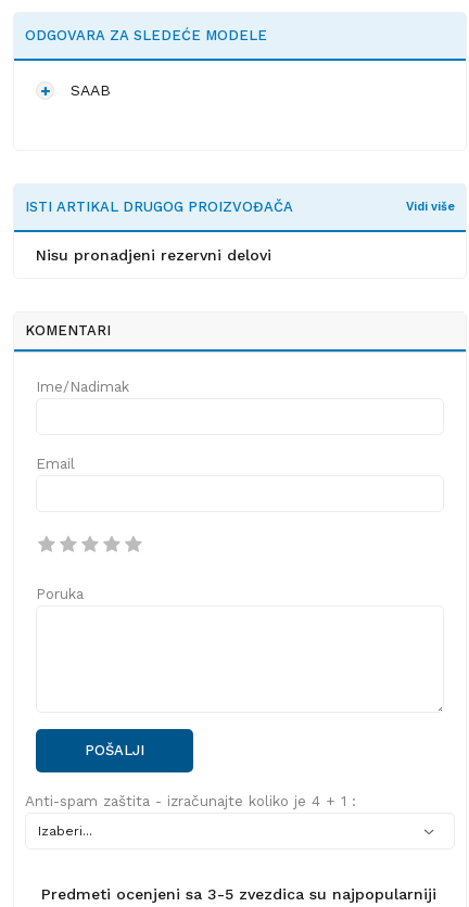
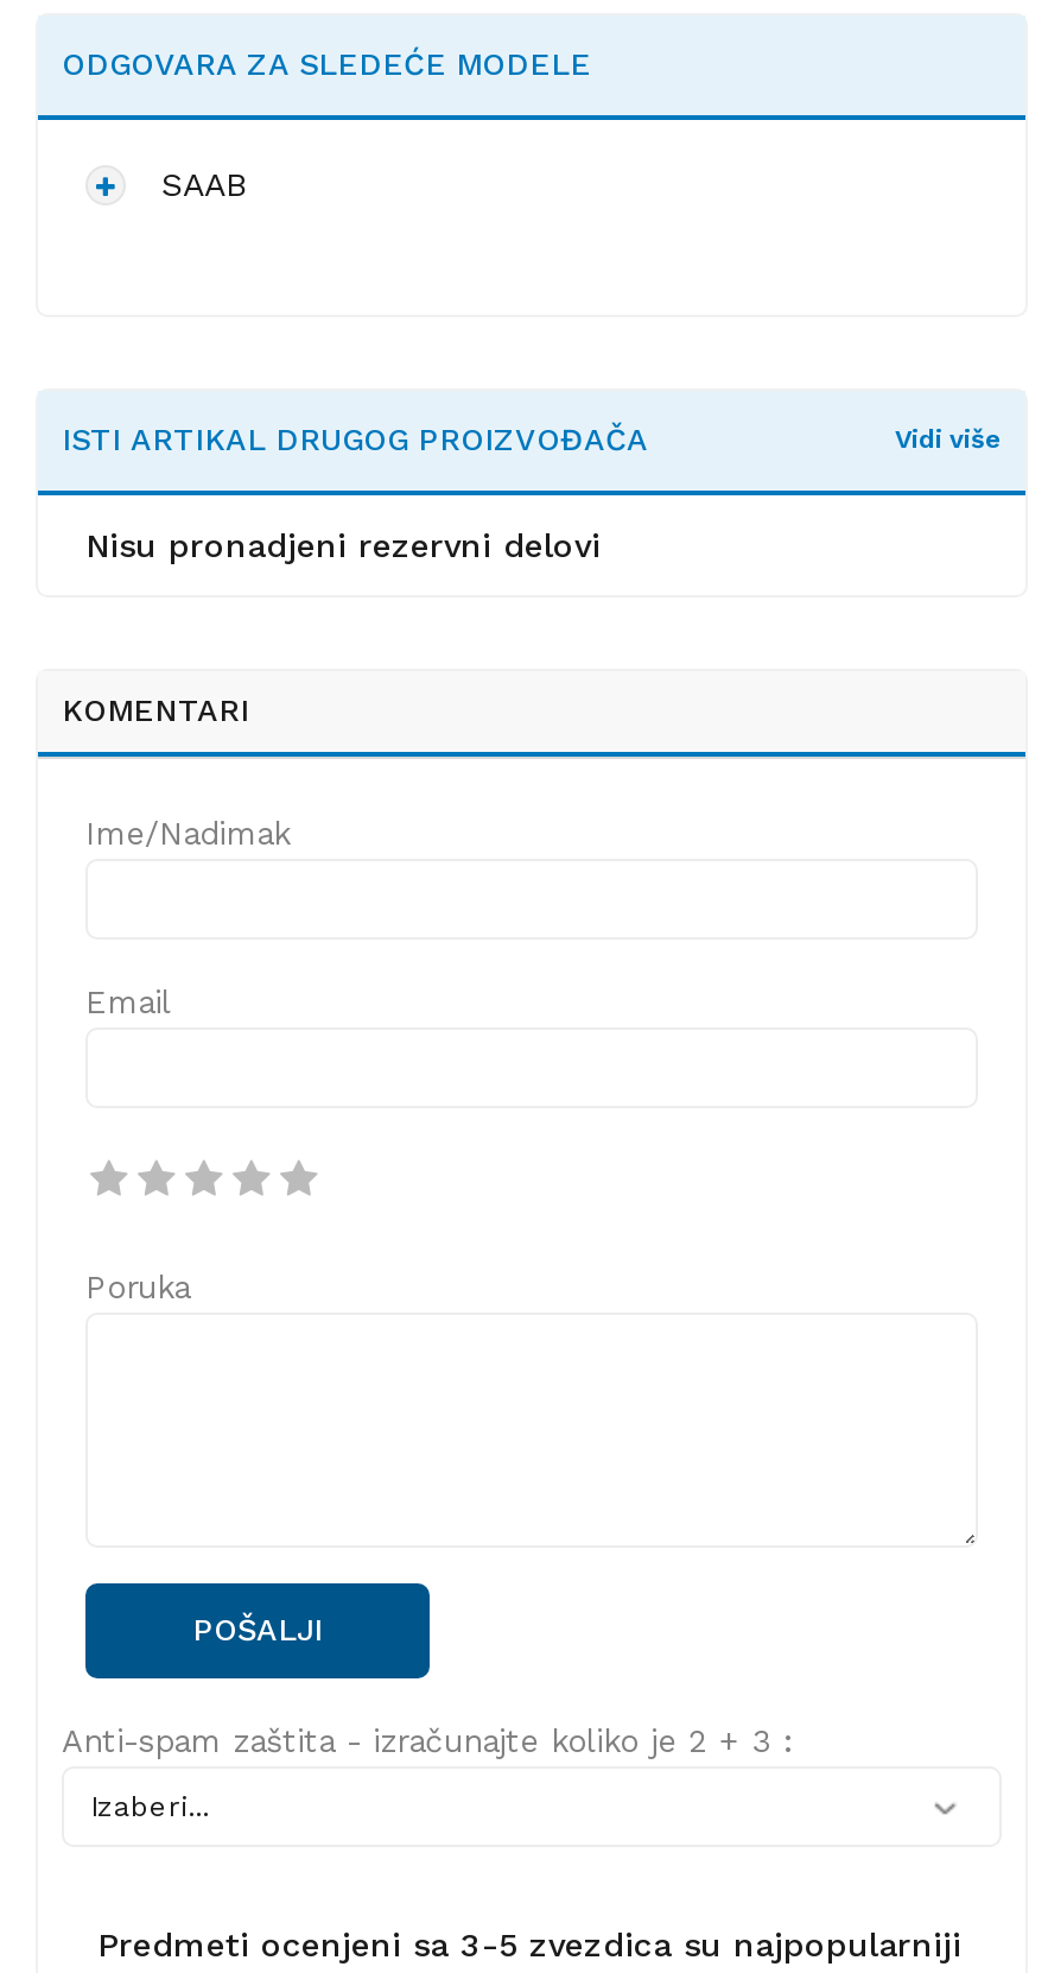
- Anti-spam zaštita - izračunajte koliko je 4 + 1 :
+ Anti-spam zaštita - izračunajte koliko je 2 + 3 :
